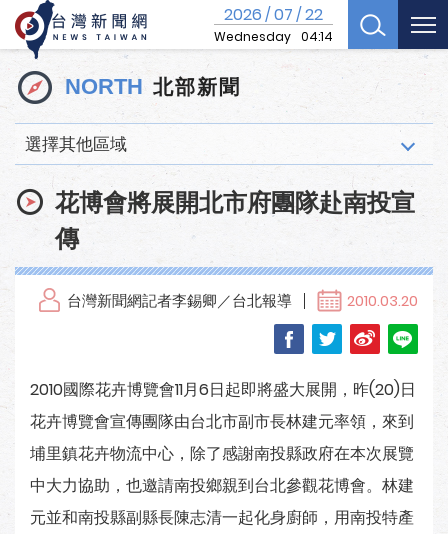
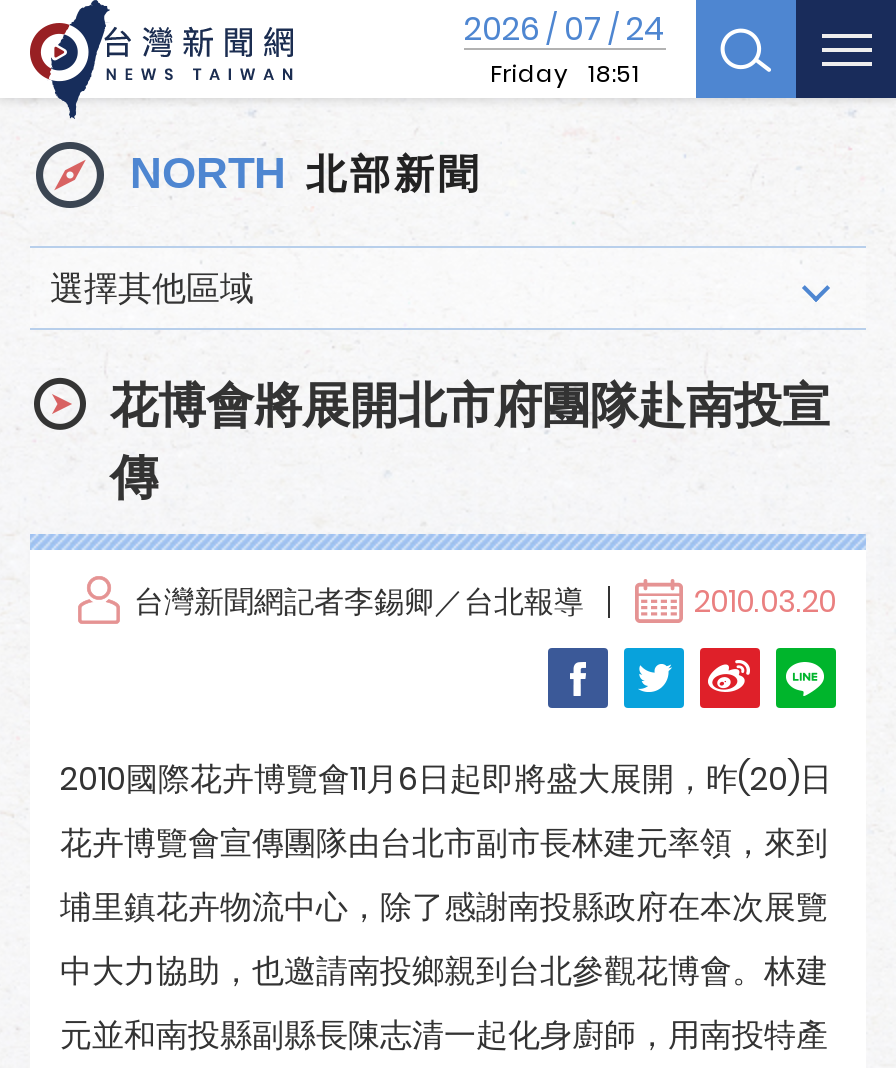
- 2026 / 07 / 22
- Wednesday 04:14
+ 2026 / 07 / 24
+ Friday 18:51
